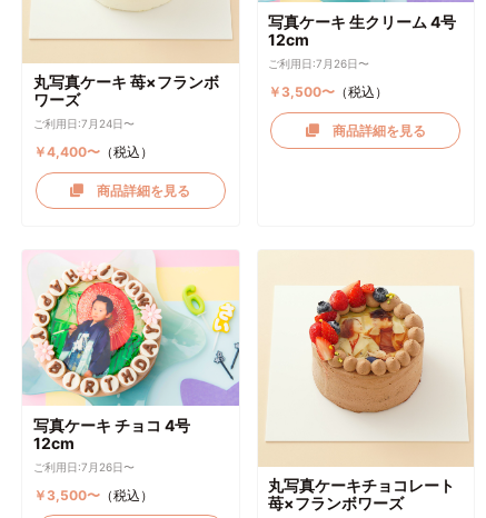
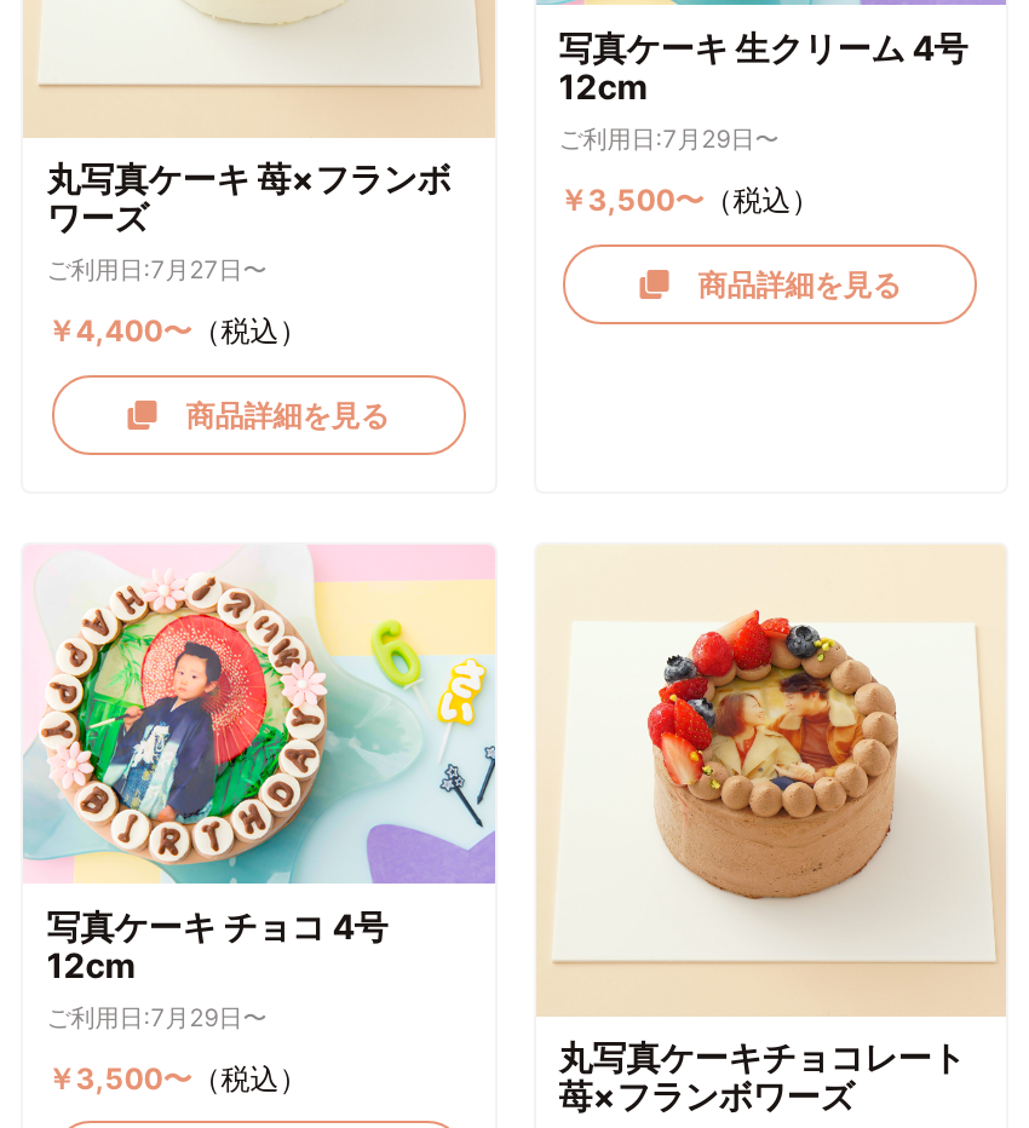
- ご利用日:7月26日〜
+ ご利用日:7月29日〜

- ご利用日:7月24日〜
+ ご利用日:7月27日〜

- ご利用日:7月26日〜
+ ご利用日:7月29日〜
